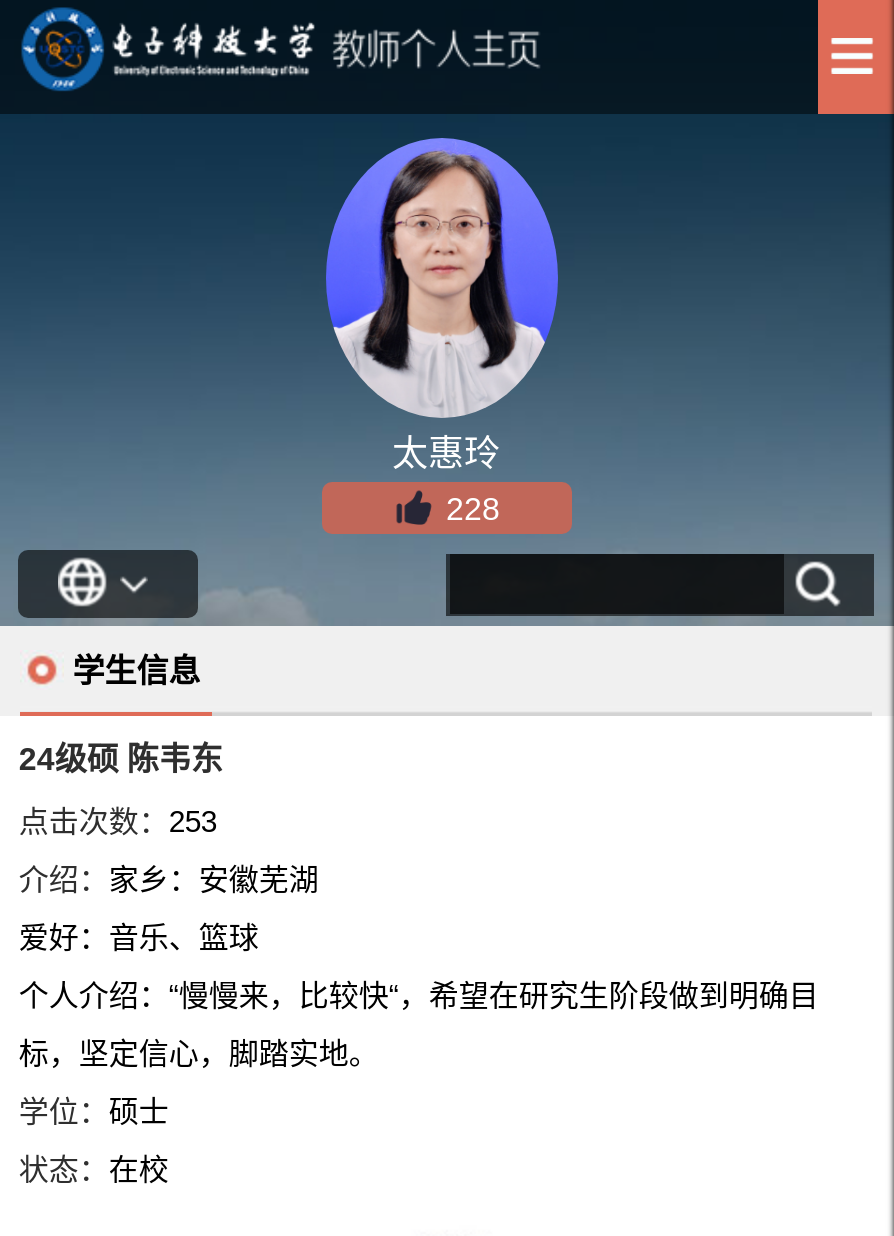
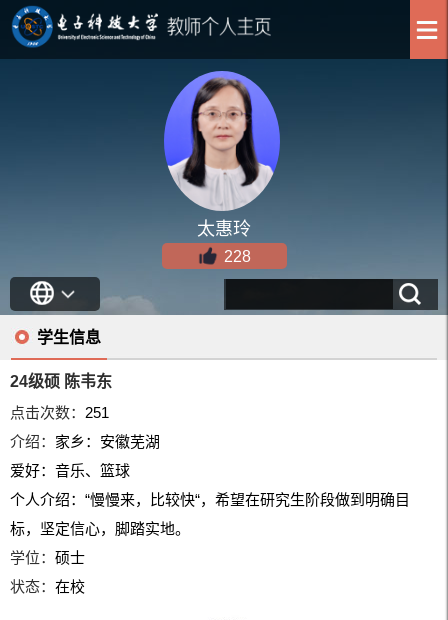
- 点击次数：253
+ 点击次数：251
